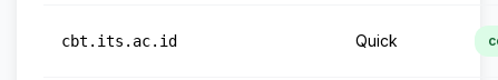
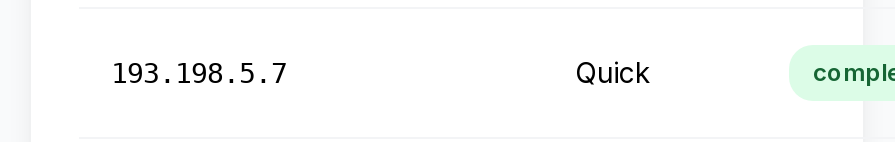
- cbt.its.ac.id
+ 193.198.5.7
